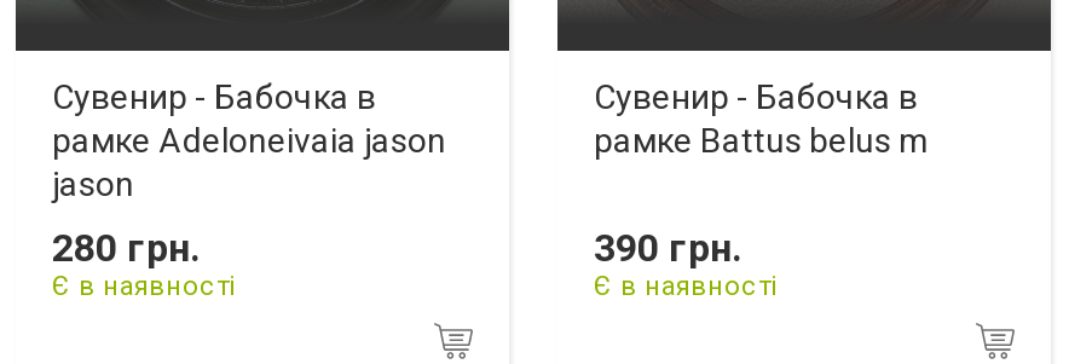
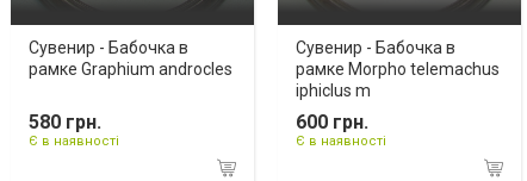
- рамке Adeloneivaia jason
- jason
+ рамке Graphium androcles

- рамке Battus belus m
+ рамке Morpho telemachus
+ iphiclus m

- 280 грн.
+ 580 грн.

- 390 грн.
+ 600 грн.
